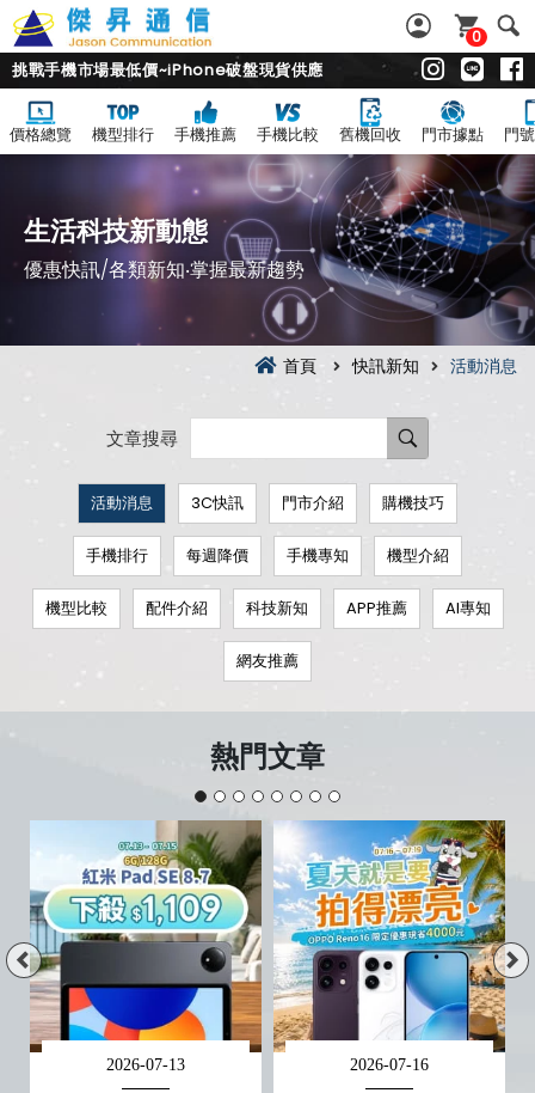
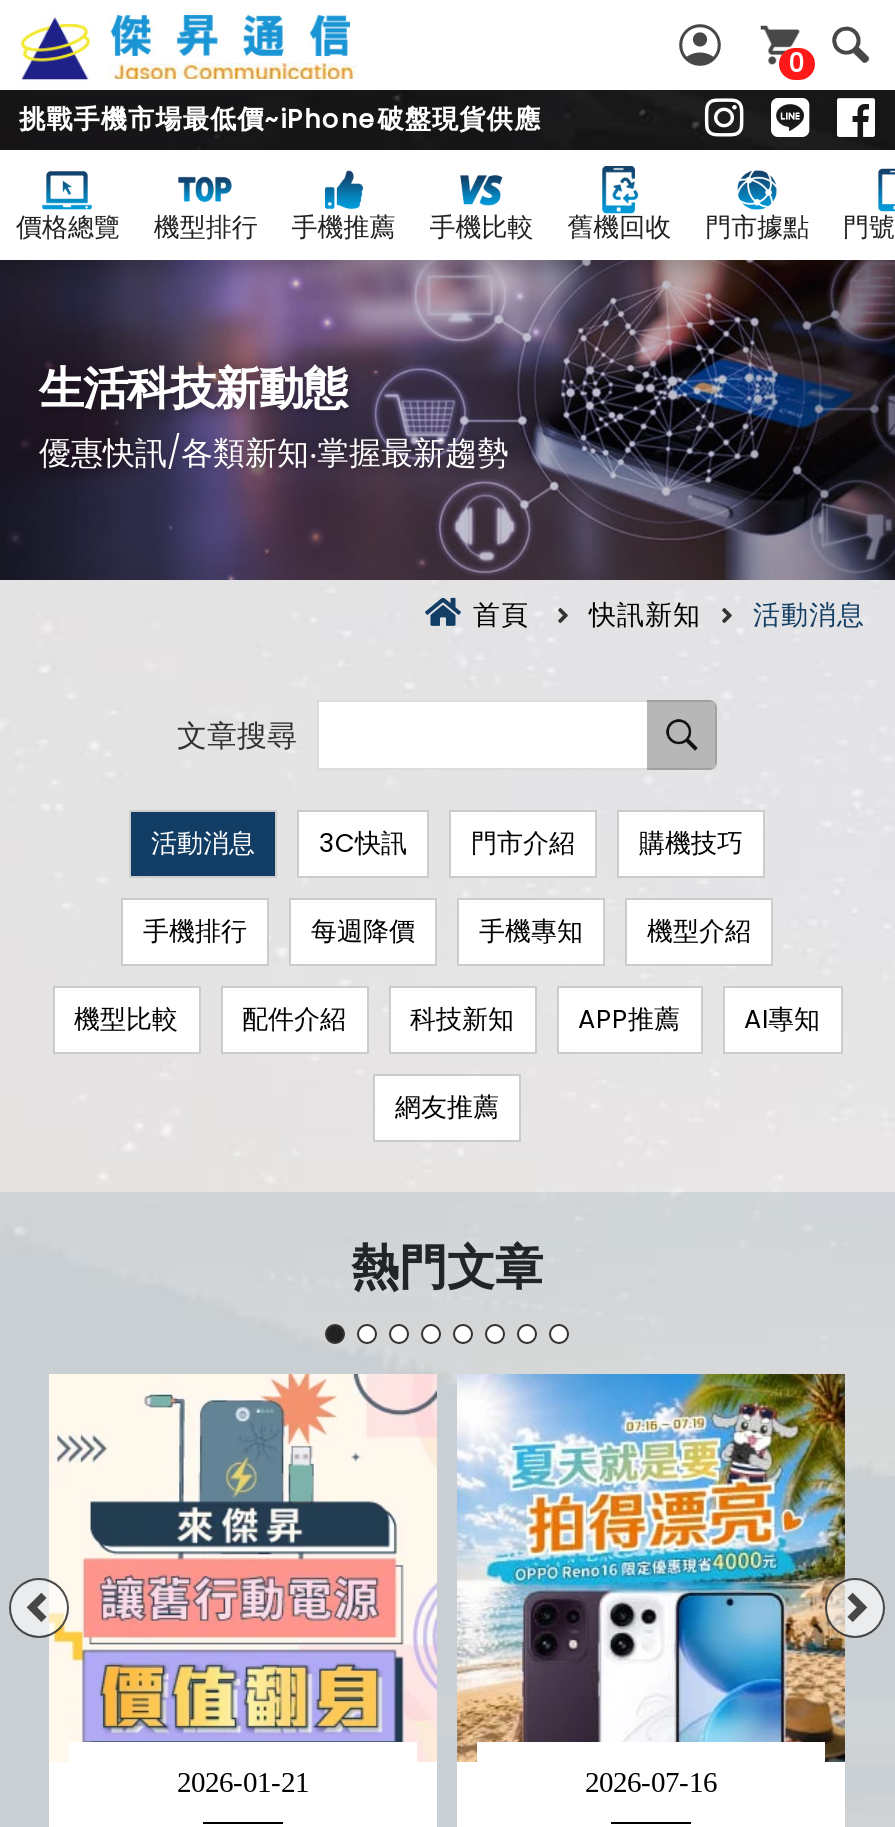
- [image]
- 2026-07-13
+ [image]
+ 2026-01-21
